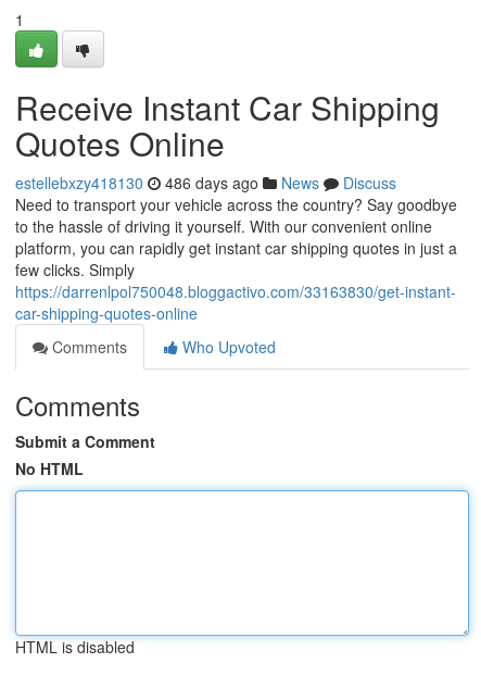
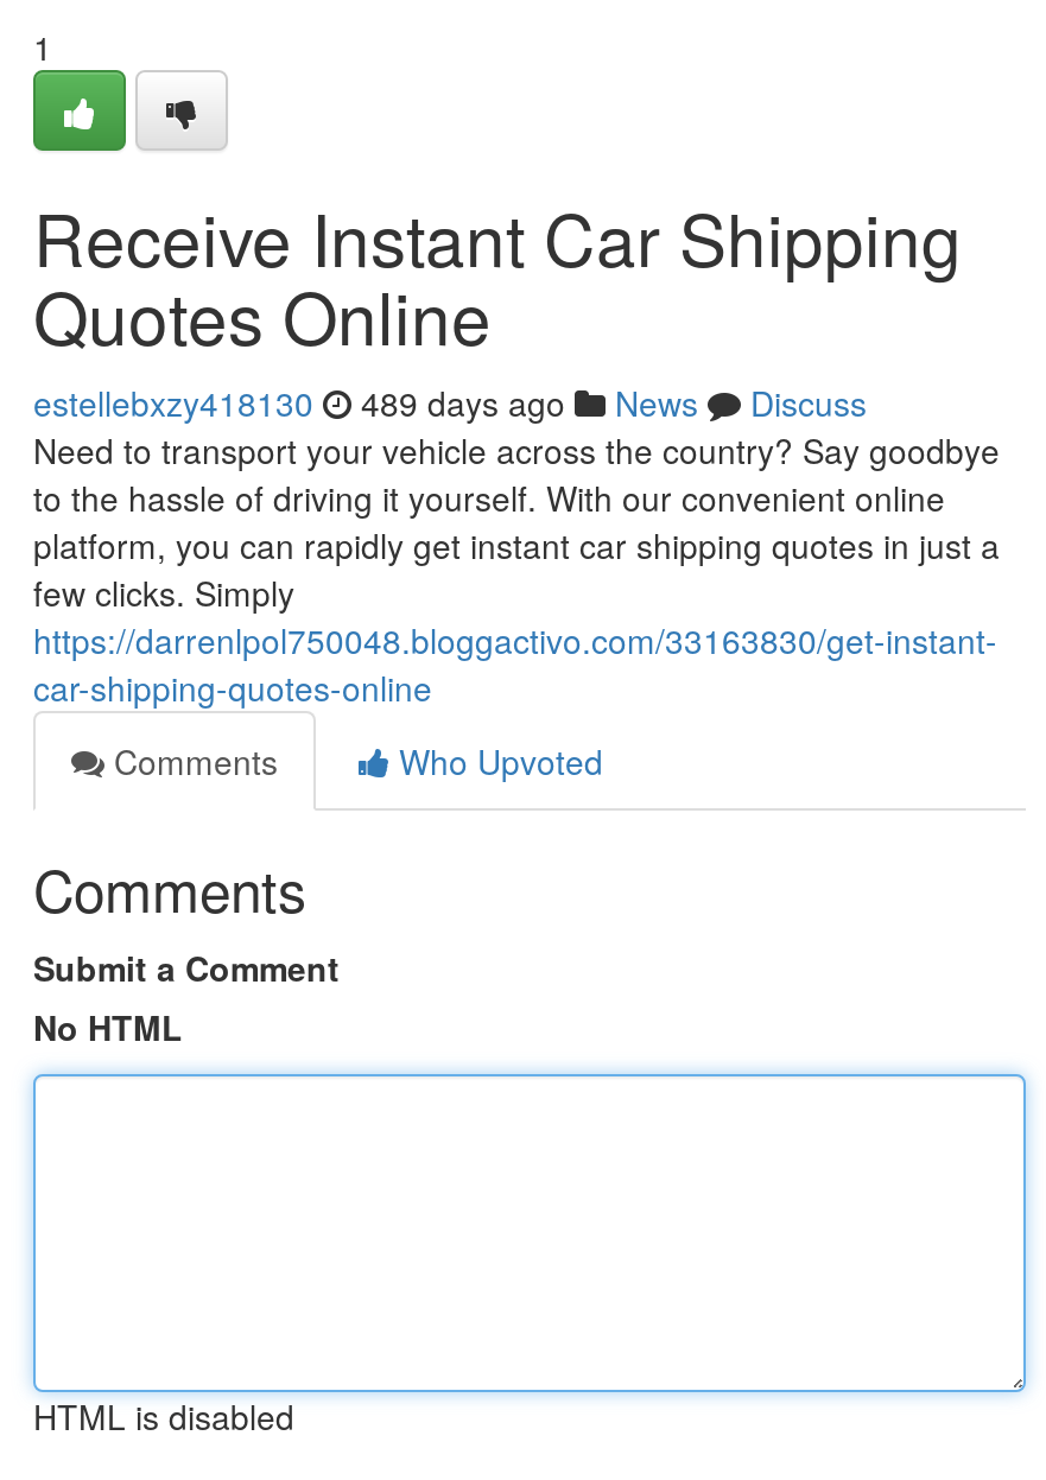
- estellebxzy418130 486 days ago News Discuss
+ estellebxzy418130 489 days ago News Discuss
